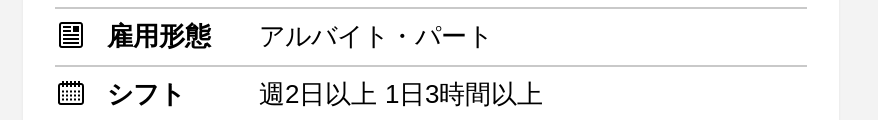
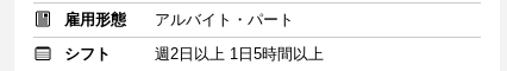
- 週2日以上 1日3時間以上
+ 週2日以上 1日5時間以上
